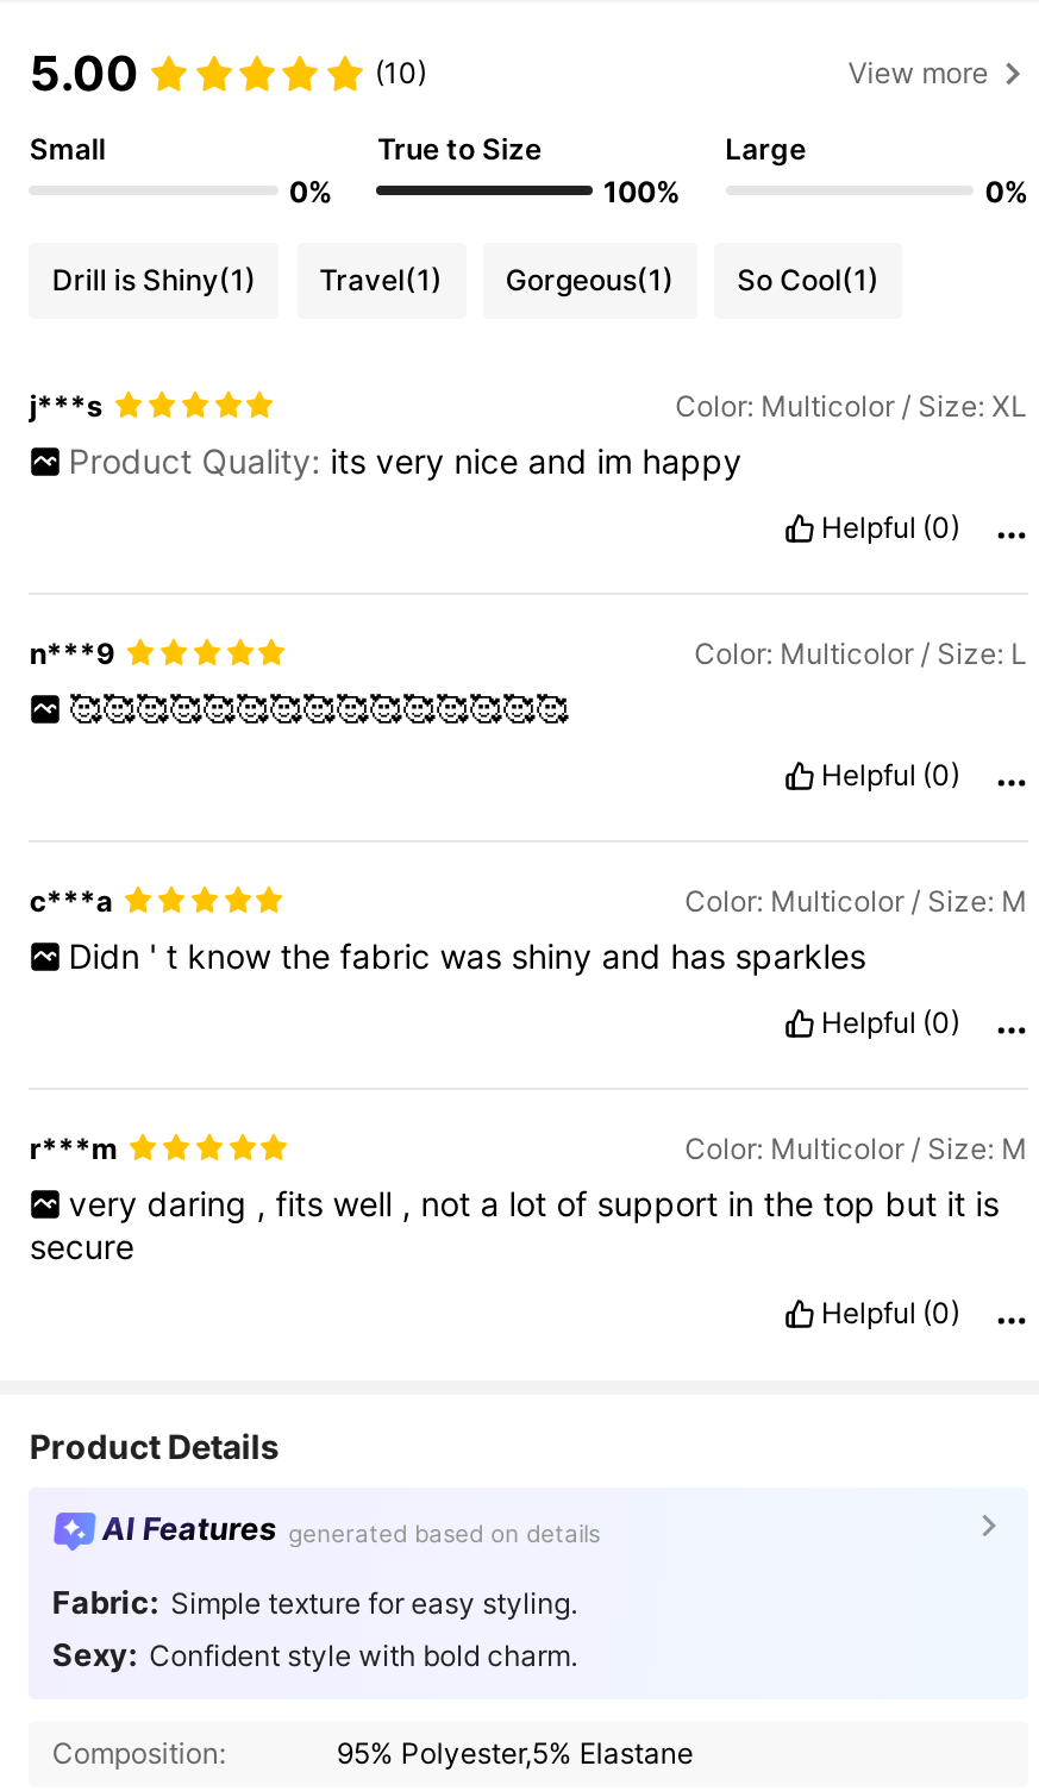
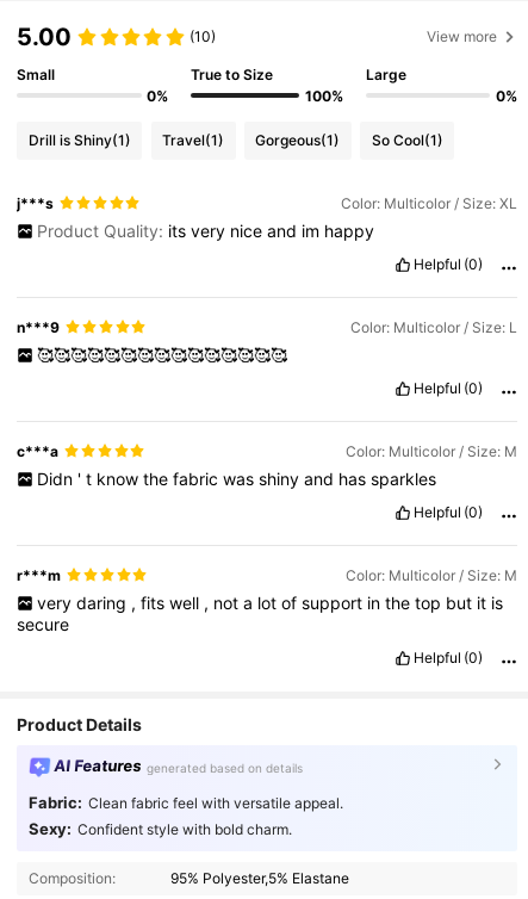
- Fabric: Simple texture for easy styling.
+ Fabric: Clean fabric feel with versatile appeal.
